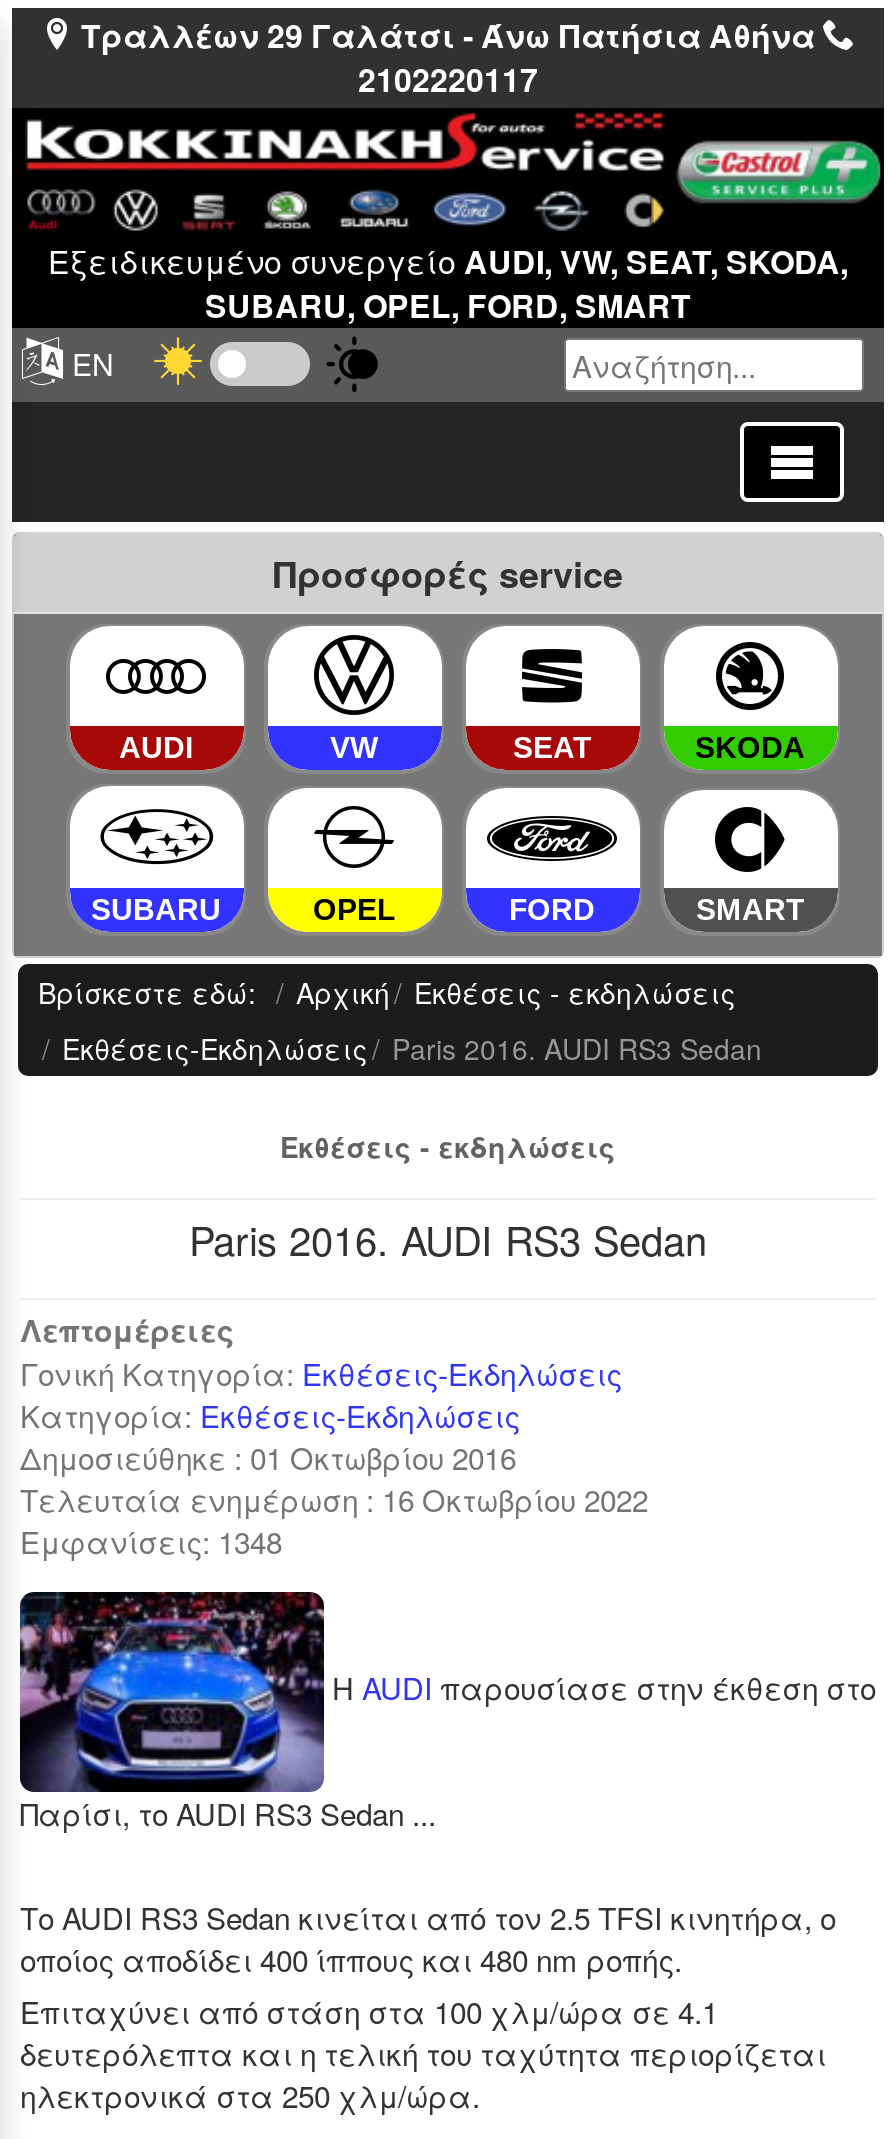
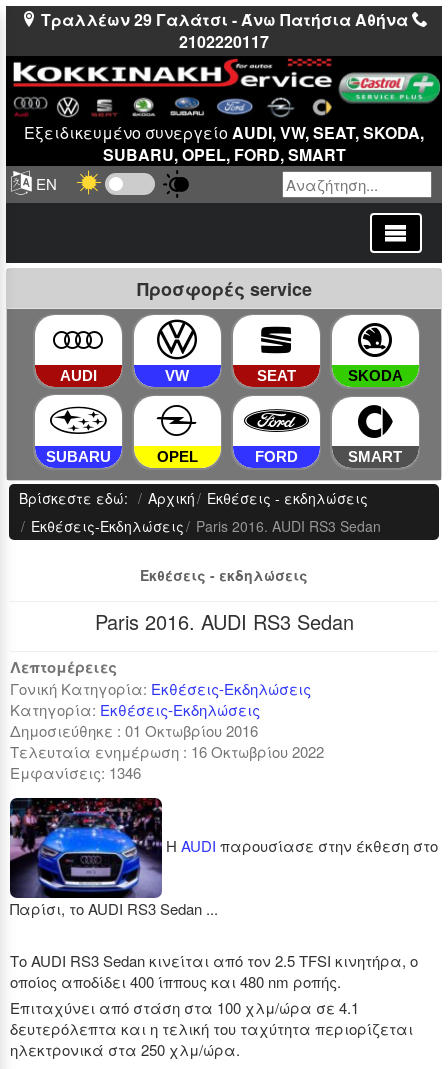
- Εμφανίσεις: 1348
+ Εμφανίσεις: 1346
